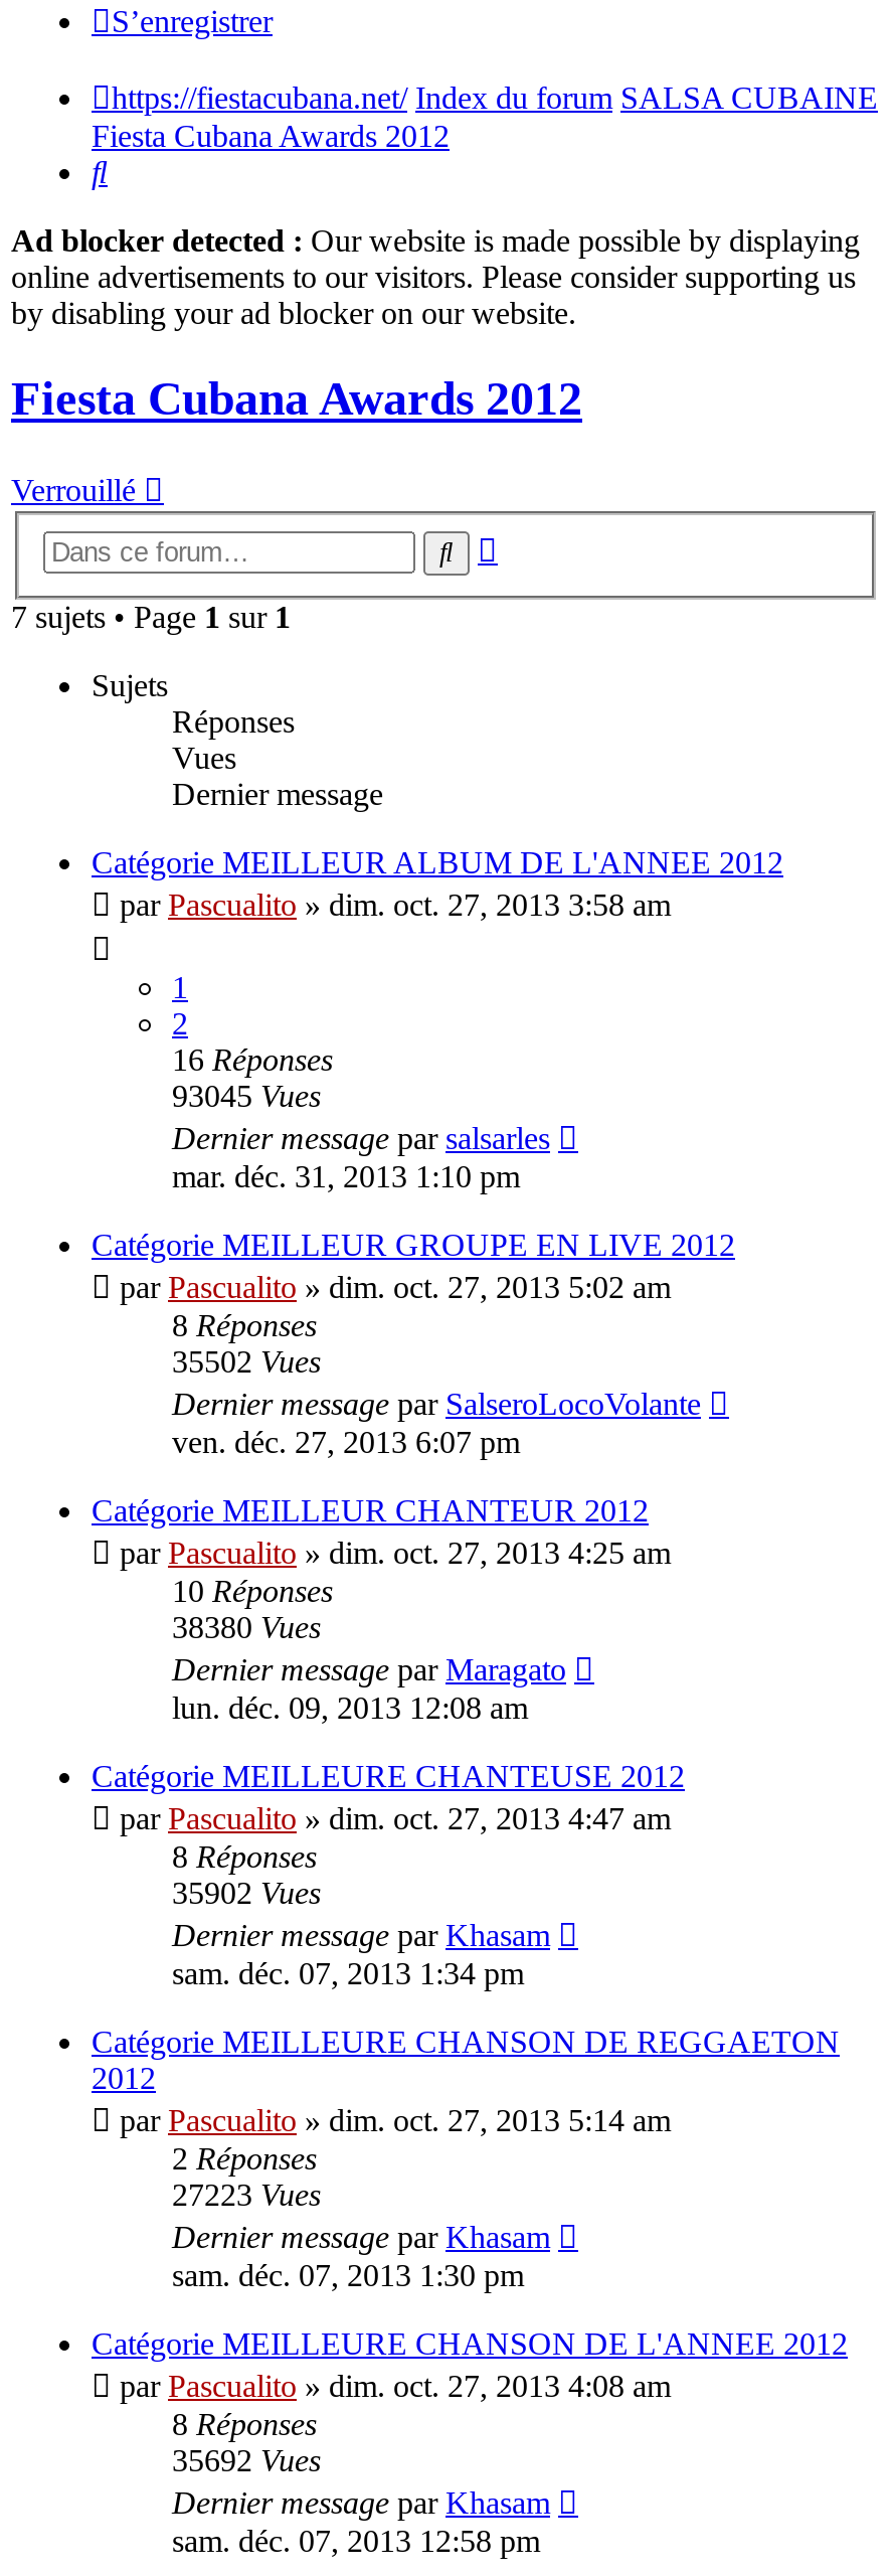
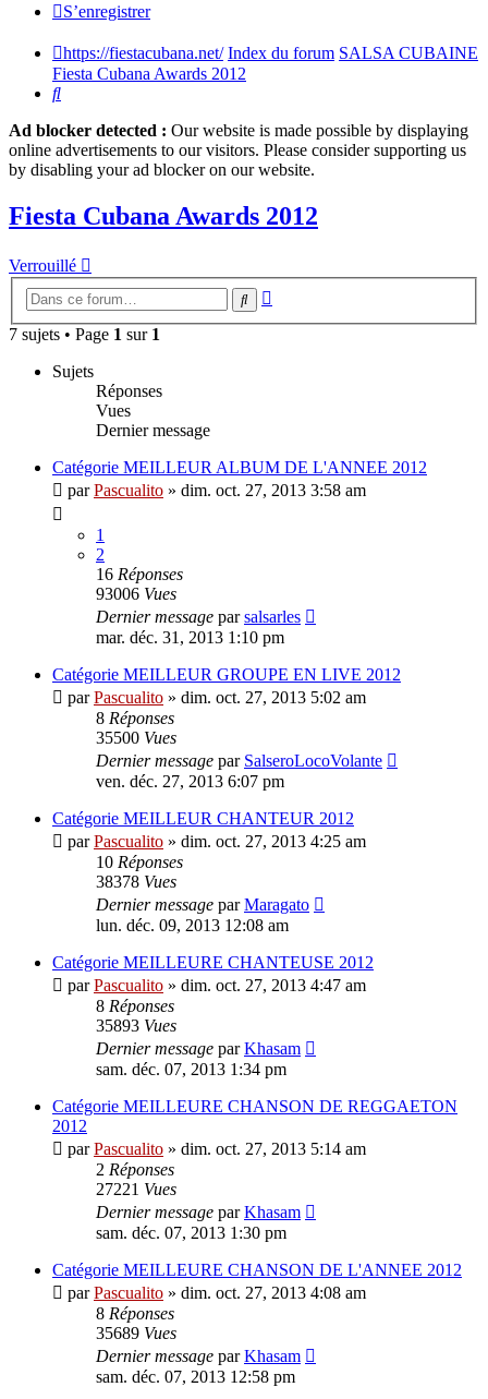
- 93045 Vues
+ 93006 Vues

- 35502 Vues
+ 35500 Vues

- 38380 Vues
+ 38378 Vues

- 35902 Vues
+ 35893 Vues

- 27223 Vues
+ 27221 Vues

- 35692 Vues
+ 35689 Vues
